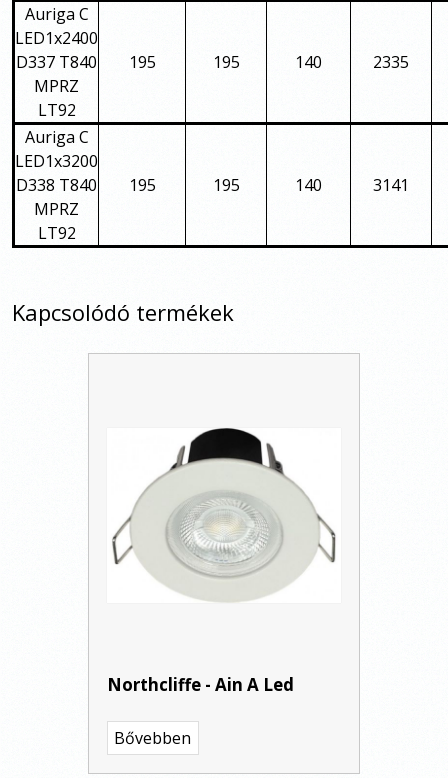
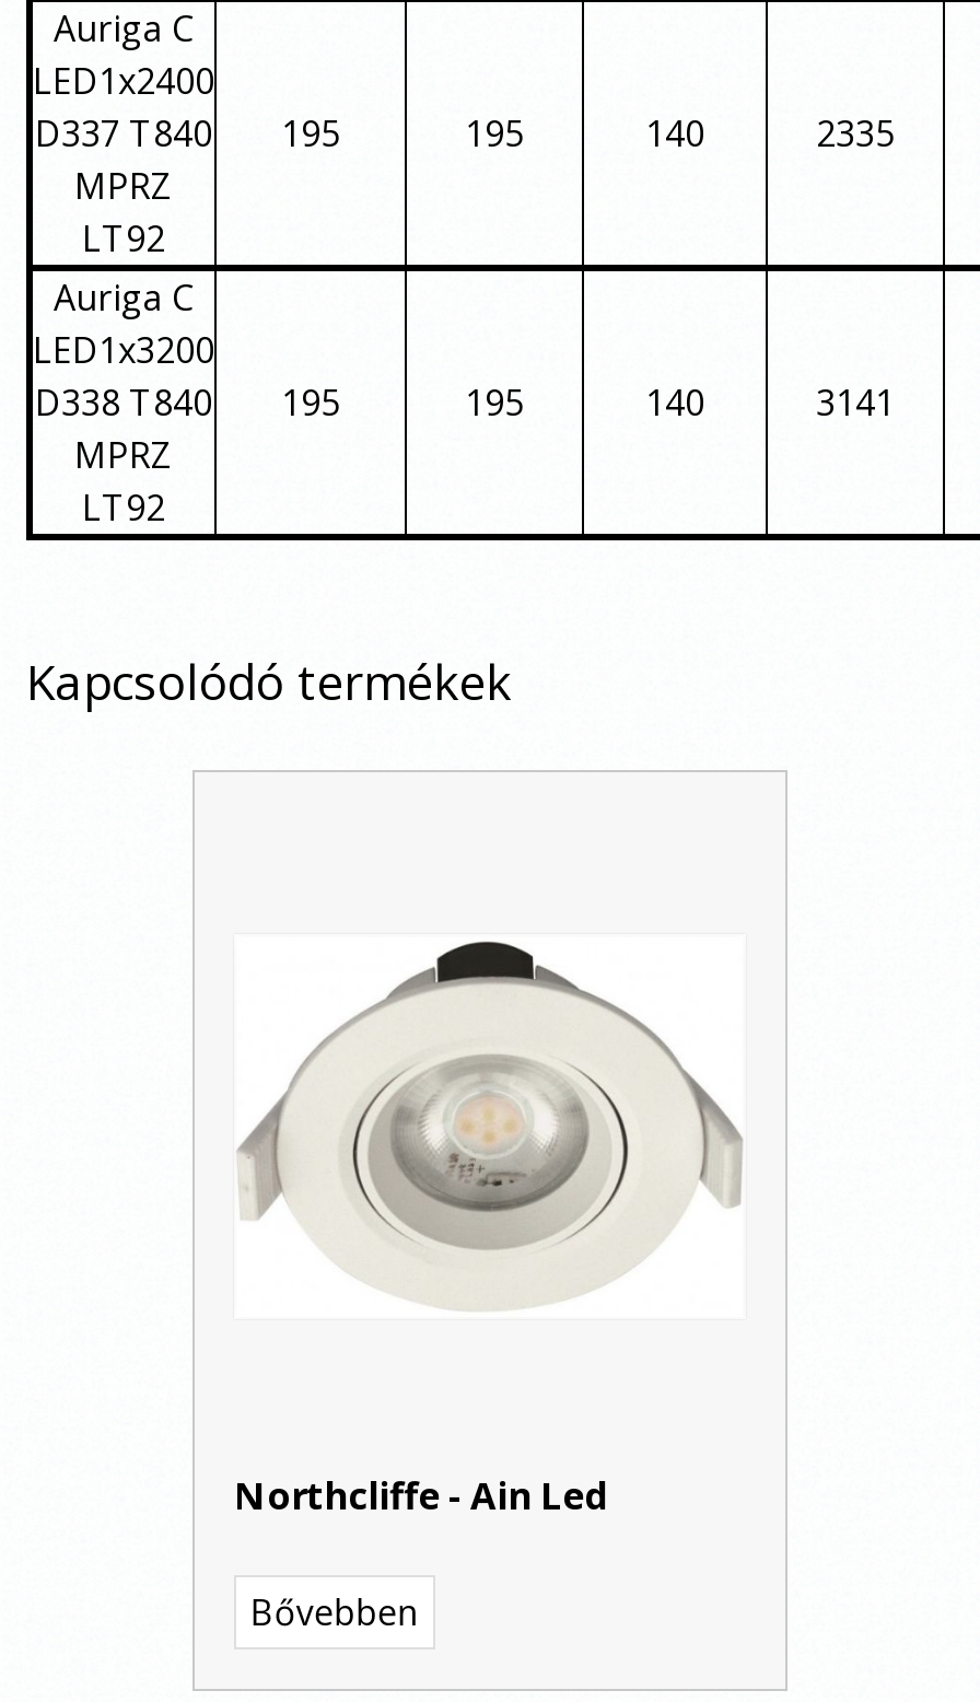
- [image]
+ [image]

- Northcliffe - Ain A Led
+ Northcliffe - Ain Led
